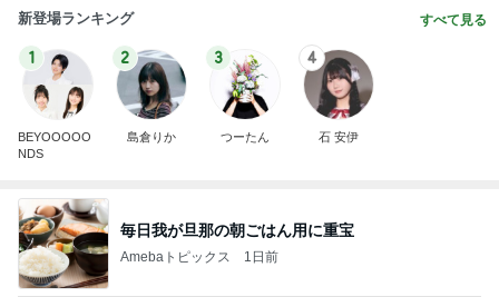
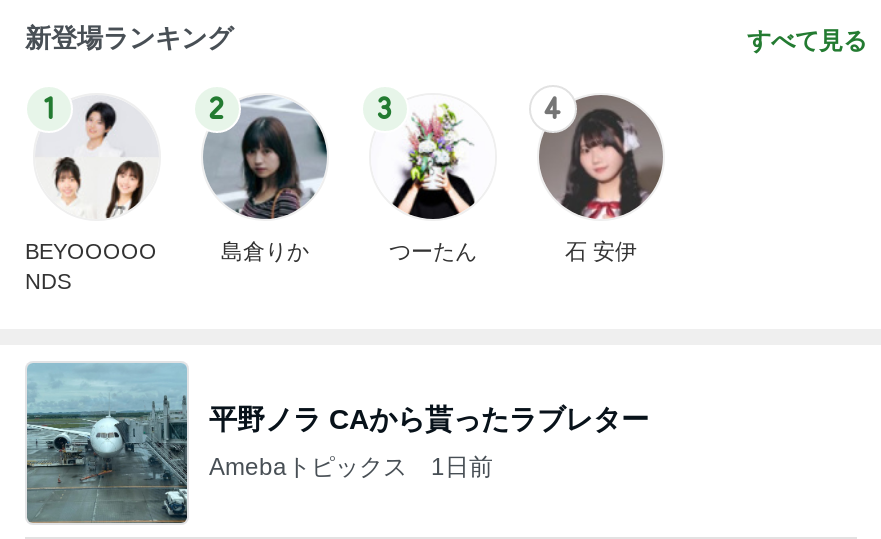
- [image]
- 毎日我が旦那の朝ごはん用に重宝
+ [image]
+ 平野ノラ CAから貰ったラブレター
